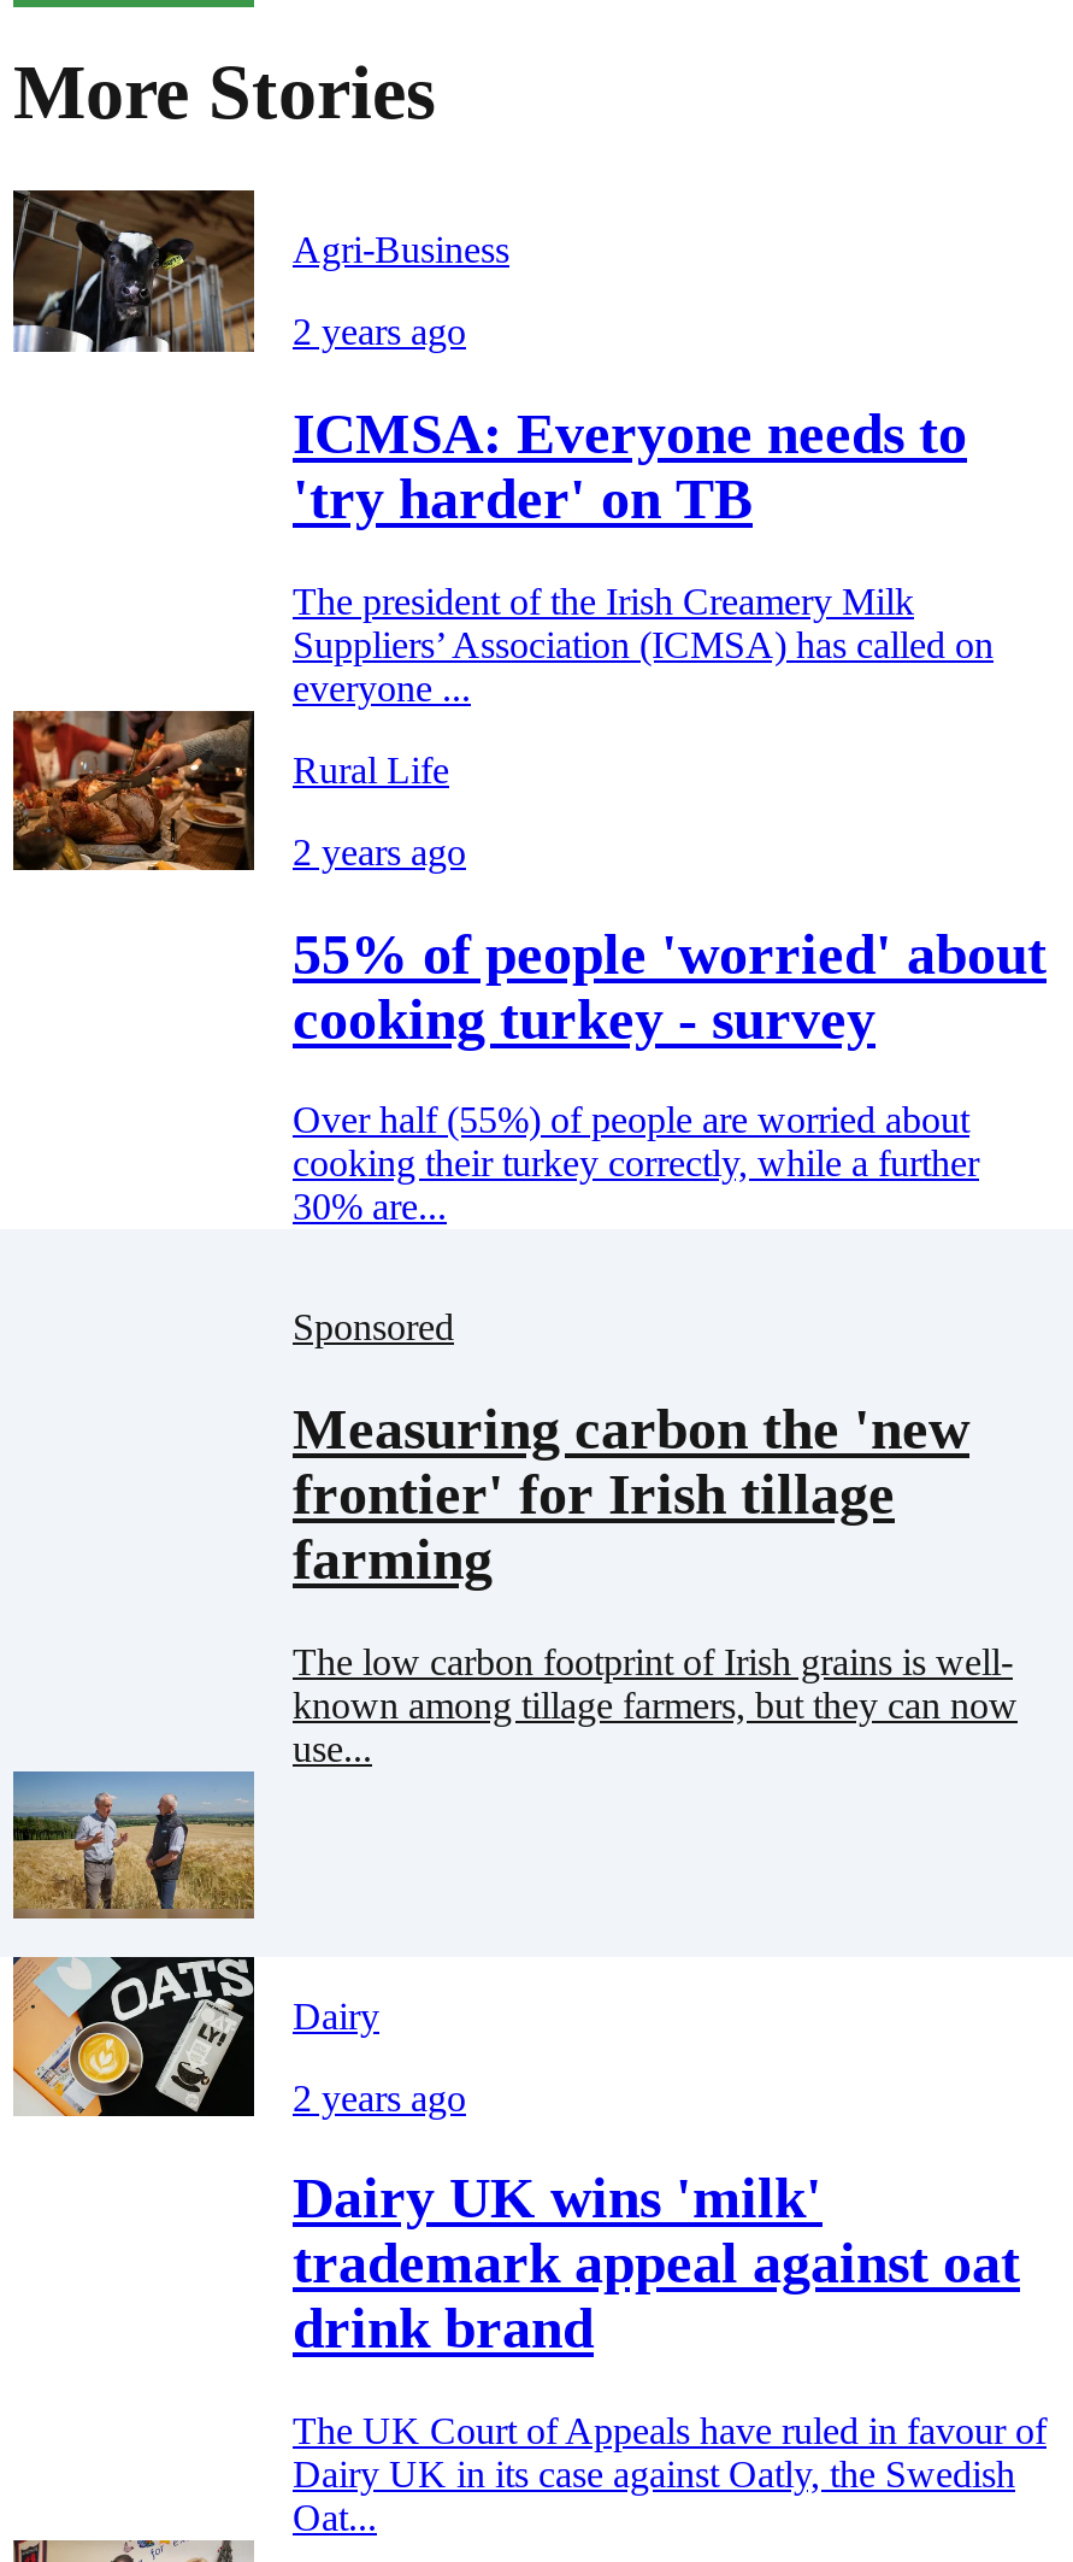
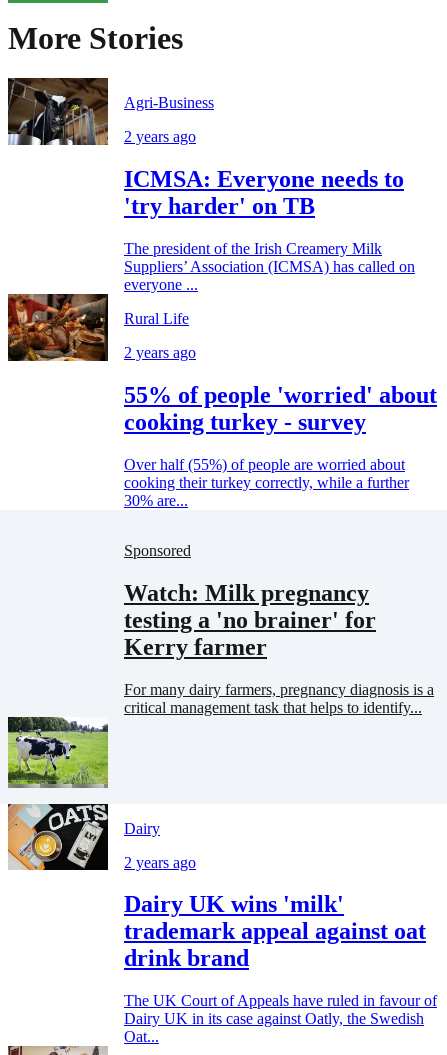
- Measuring carbon the 'new
- frontier' for Irish tillage
- farming
+ Watch: Milk pregnancy
+ testing a 'no brainer' for
+ Kerry farmer

- The low carbon footprint of Irish grains is well-
- known among tillage farmers, but they can now
- use...
+ For many dairy farmers, pregnancy diagnosis is a
+ critical management task that helps to identify...

- [image]
+ [image]
